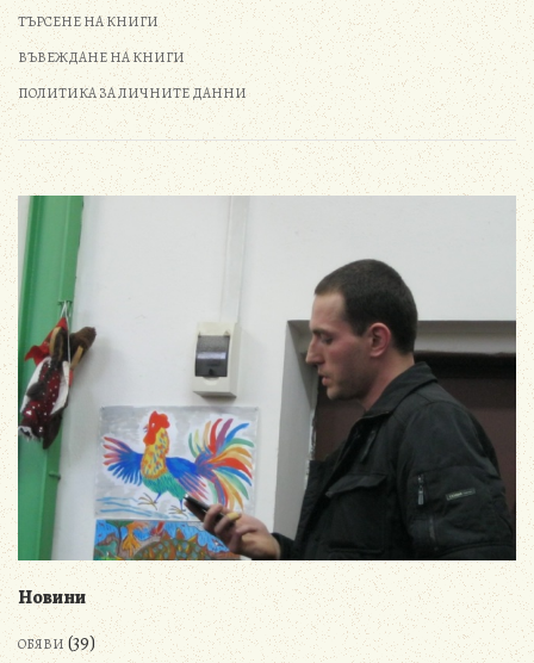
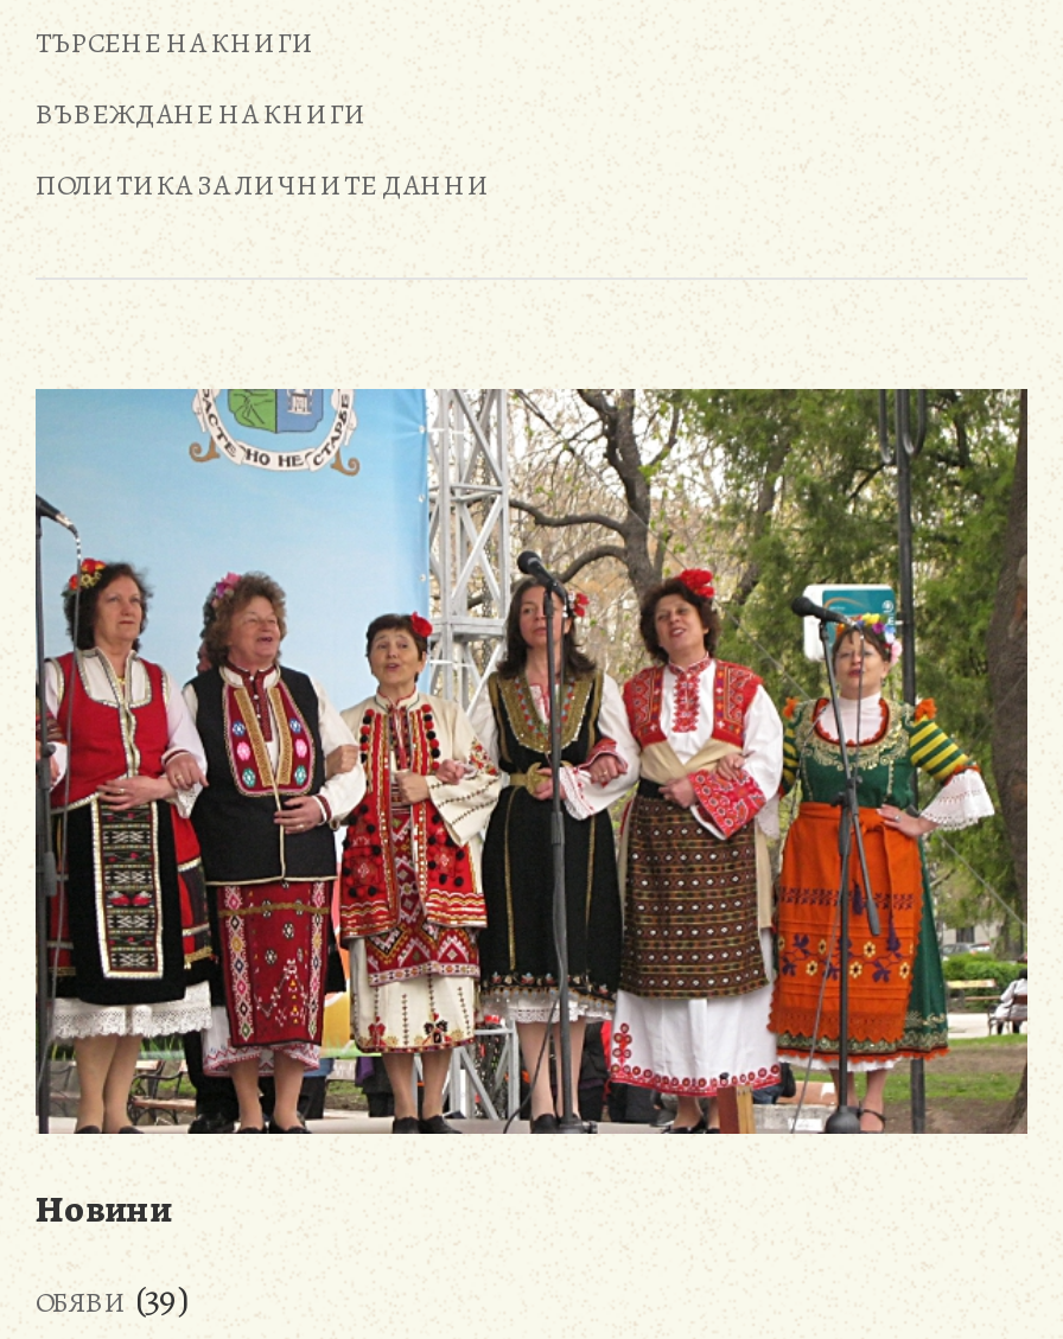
- [image]
+ [image]
